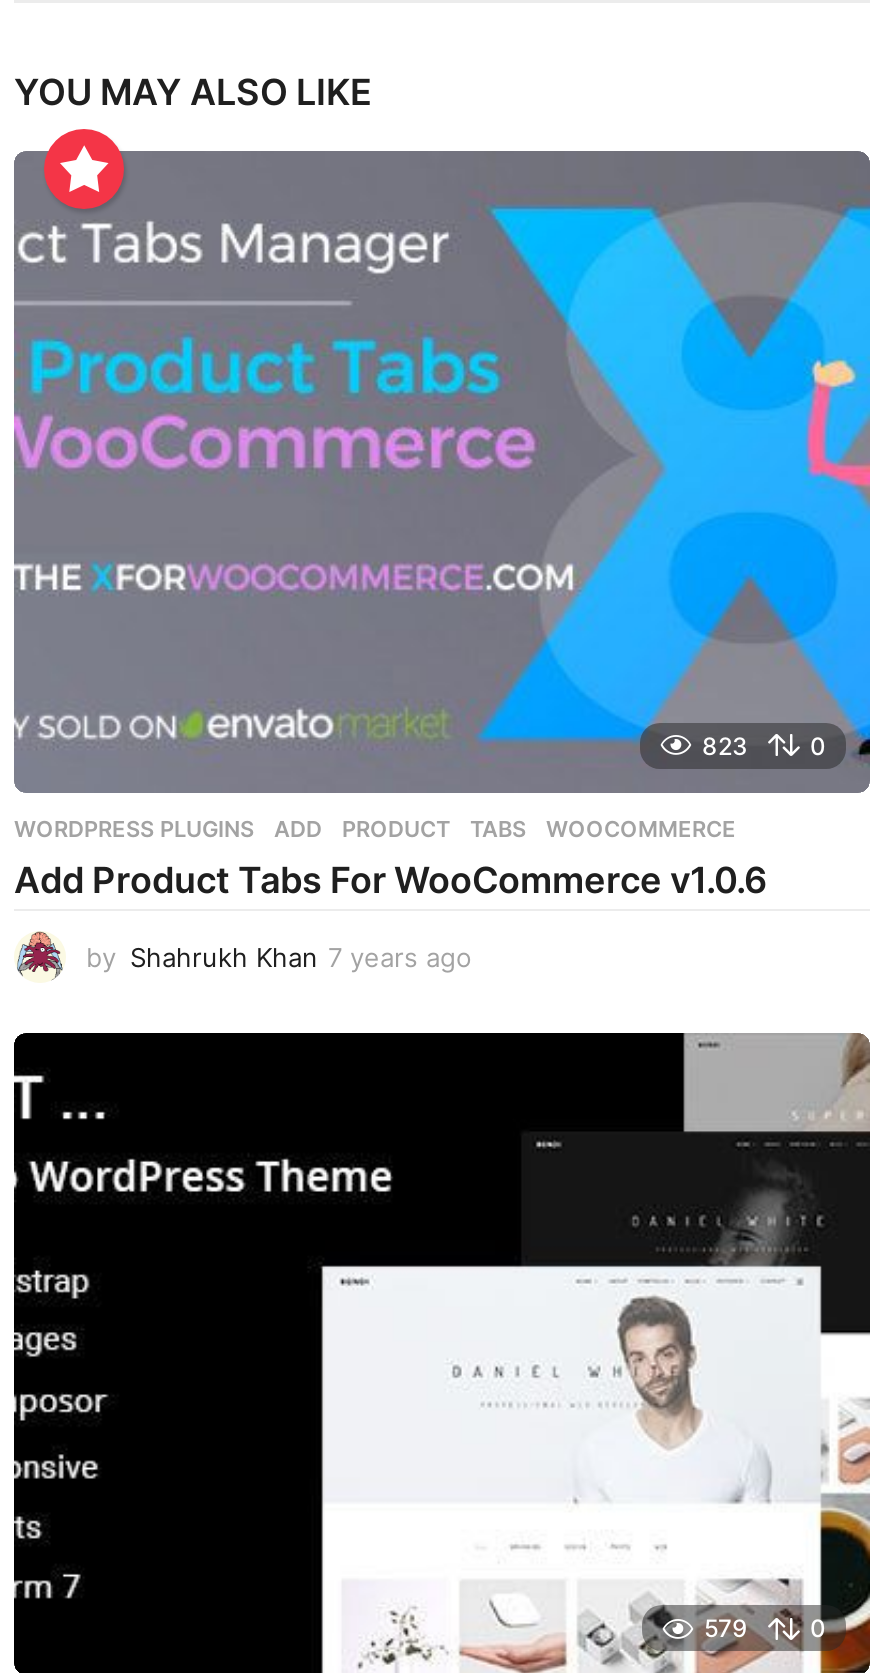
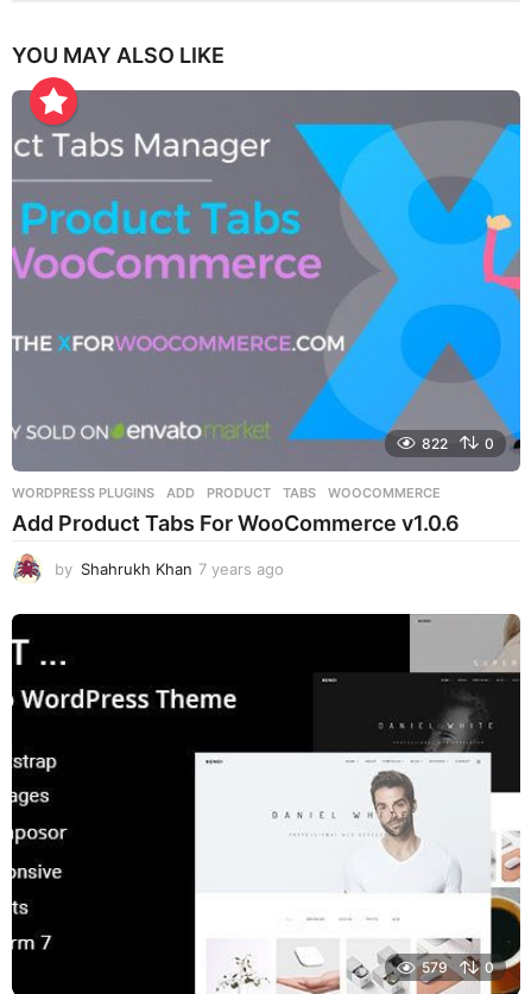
- 823
+ 822
